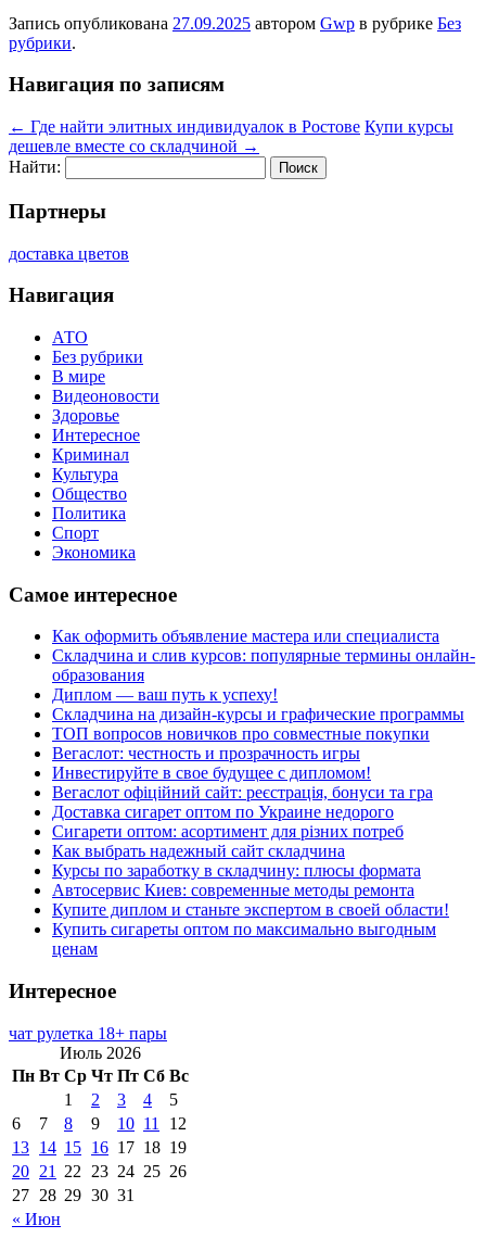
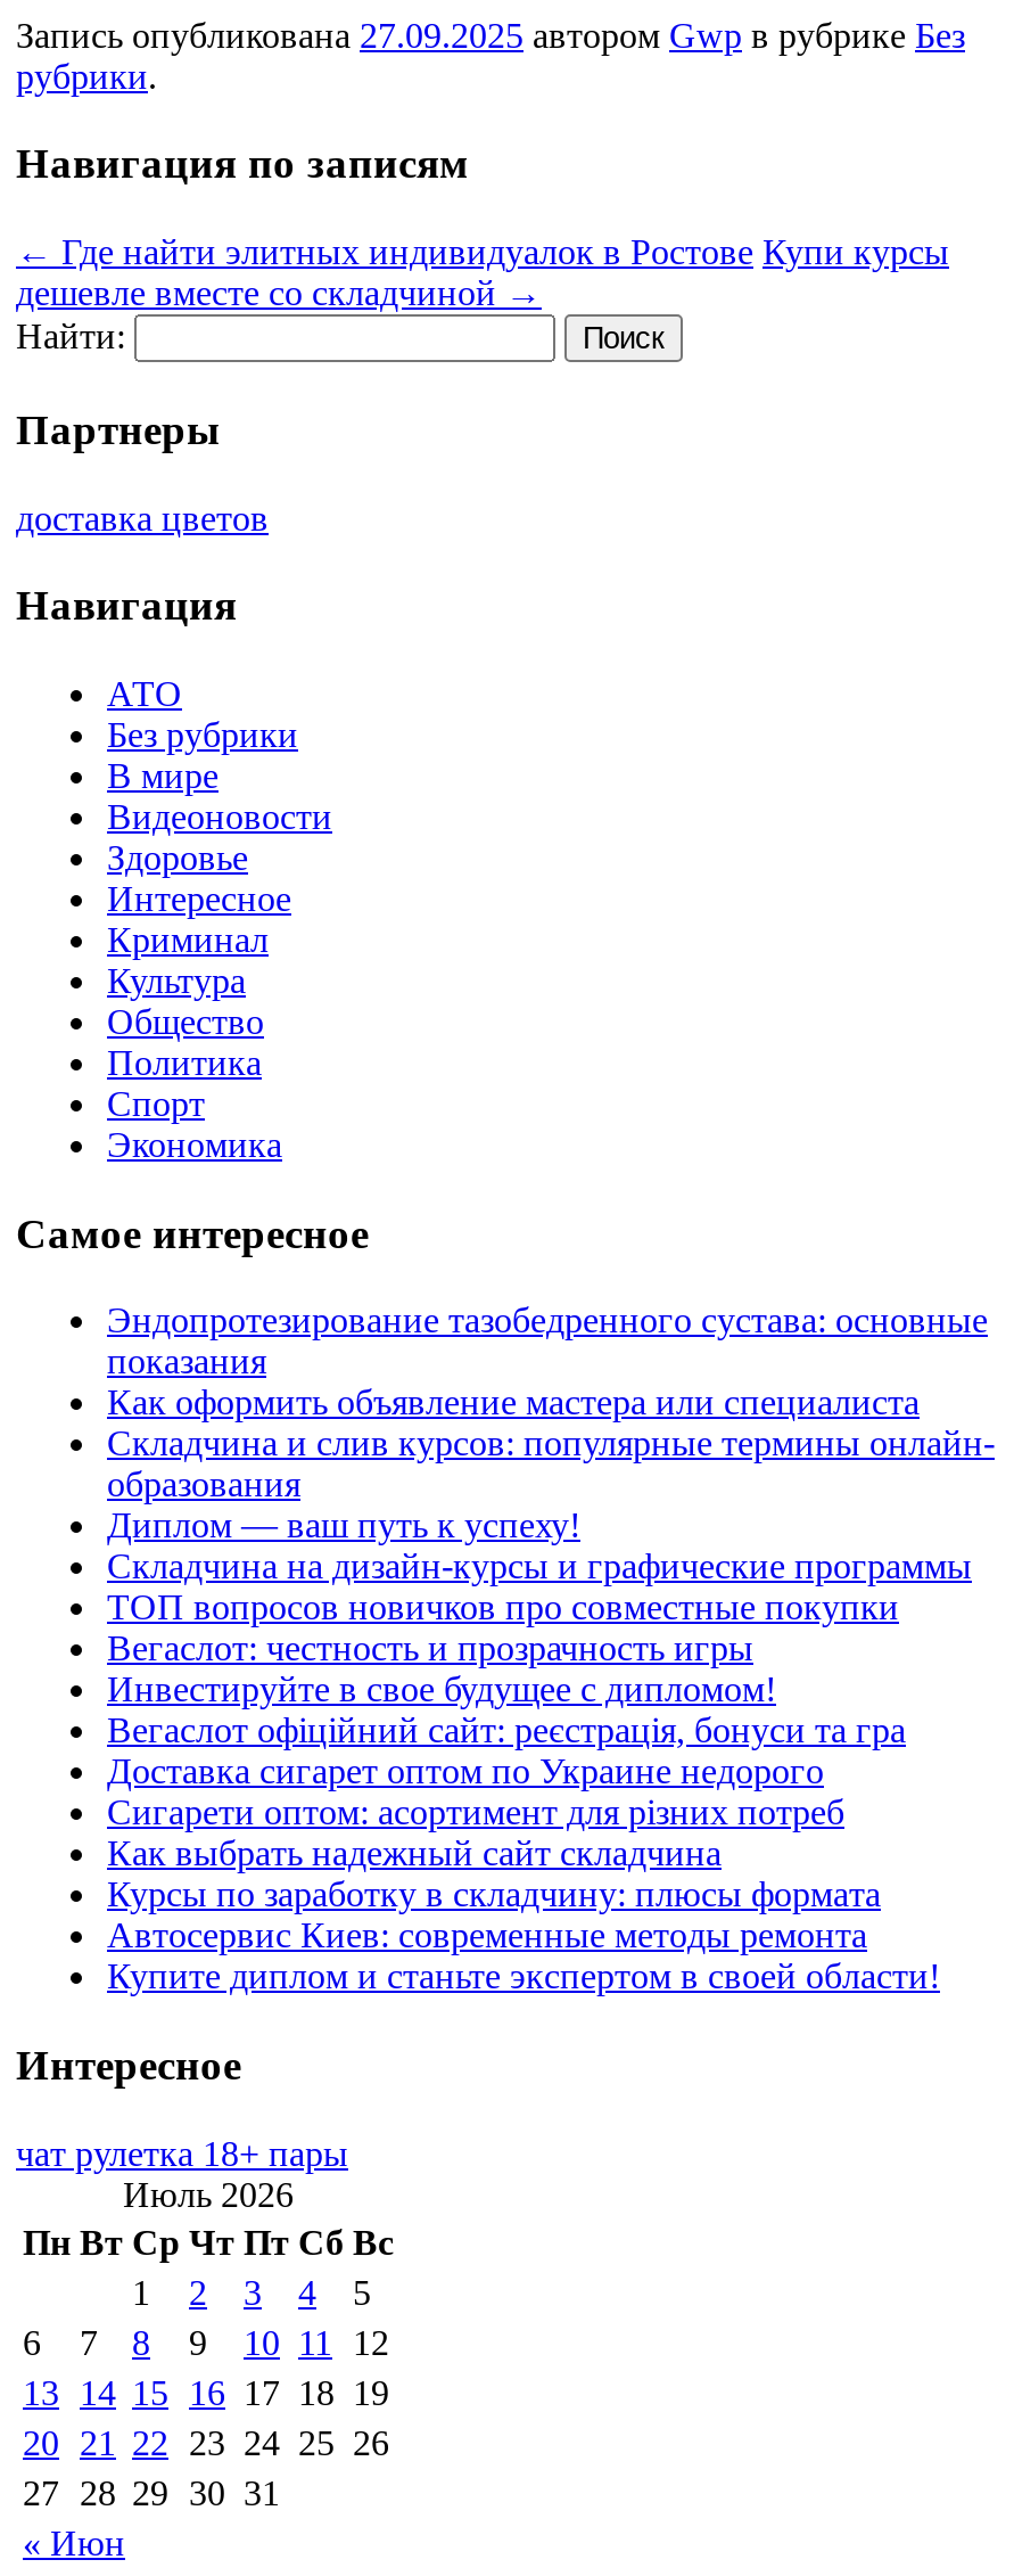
+ Эндопротезирование тазобедренного сустава: основные
+ показания

moved down: Как оформить объявление мастера или специалиста | Складчина и слив курсов: популярные термины онлайн- | образования | ... | Автосервис Киев: современные методы ремонта | Купите диплом и станьте экспертом в своей области!

- Купить сигареты оптом по максимально выгодным
- ценам
